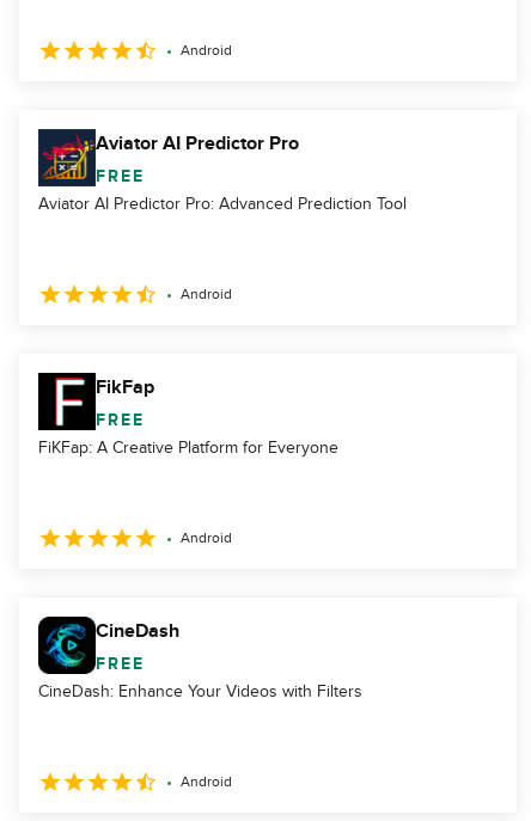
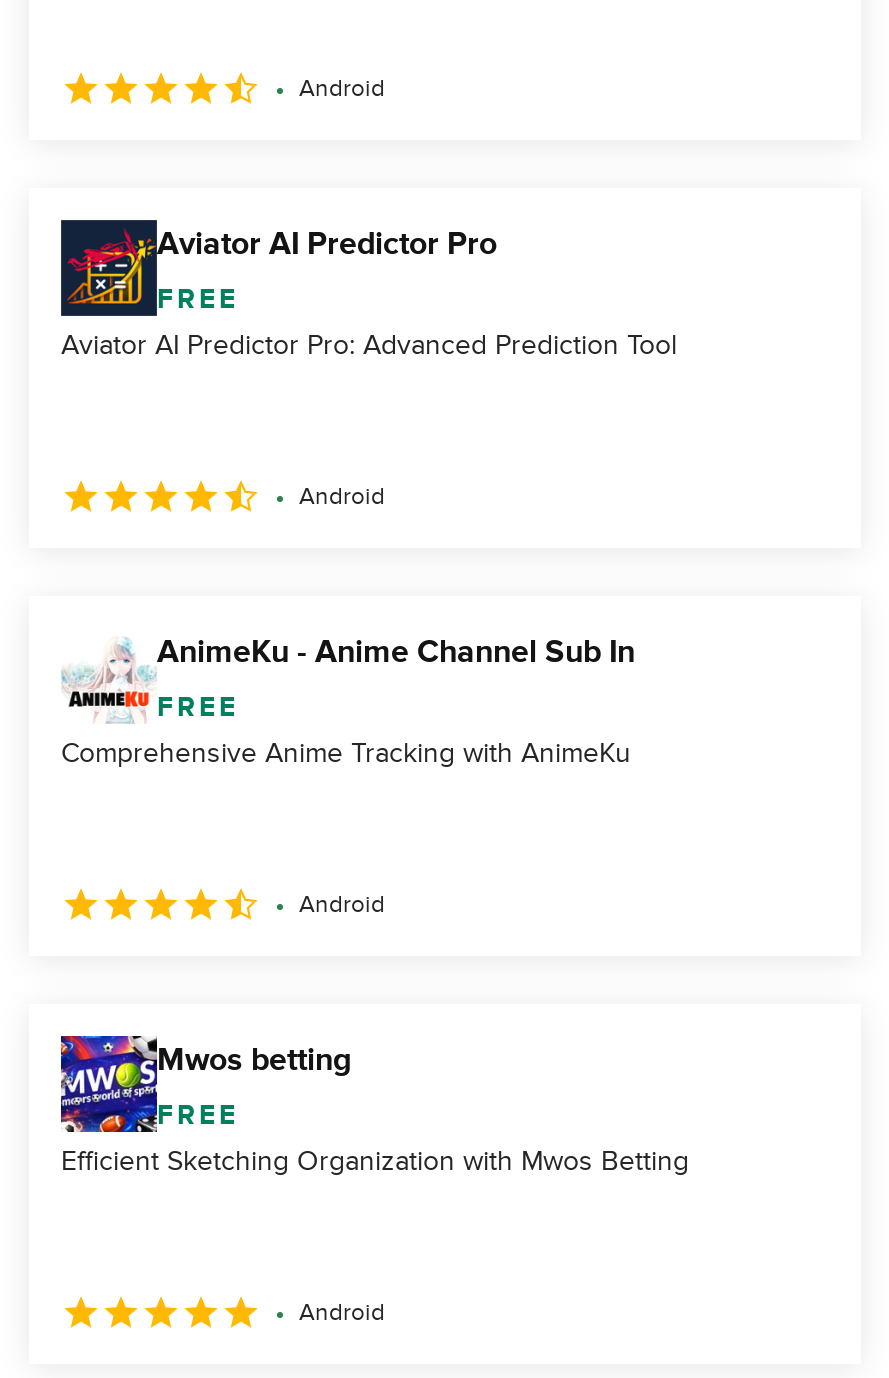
- [image]
- FikFap
+ [image]
+ AnimeKu - Anime Channel Sub In

- FiKFap: A Creative Platform for Everyone
+ Comprehensive Anime Tracking with AnimeKu

- [image]
- CineDash
+ [image]
+ Mwos betting

- CineDash: Enhance Your Videos with Filters
+ Efficient Sketching Organization with Mwos Betting
